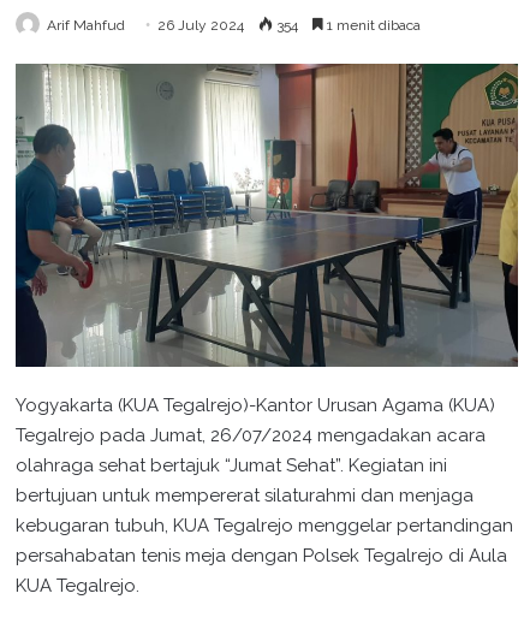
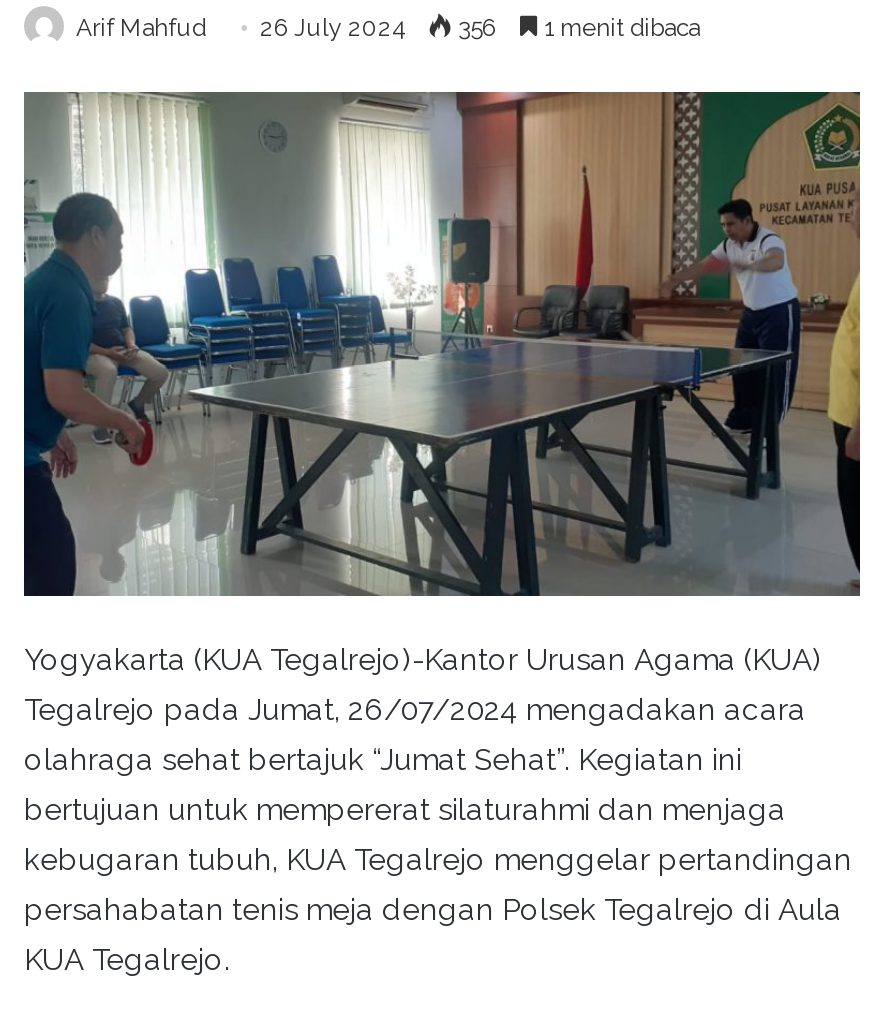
- Arif Mahfud 26 July 2024 354 1 menit dibaca
+ Arif Mahfud 26 July 2024 356 1 menit dibaca
